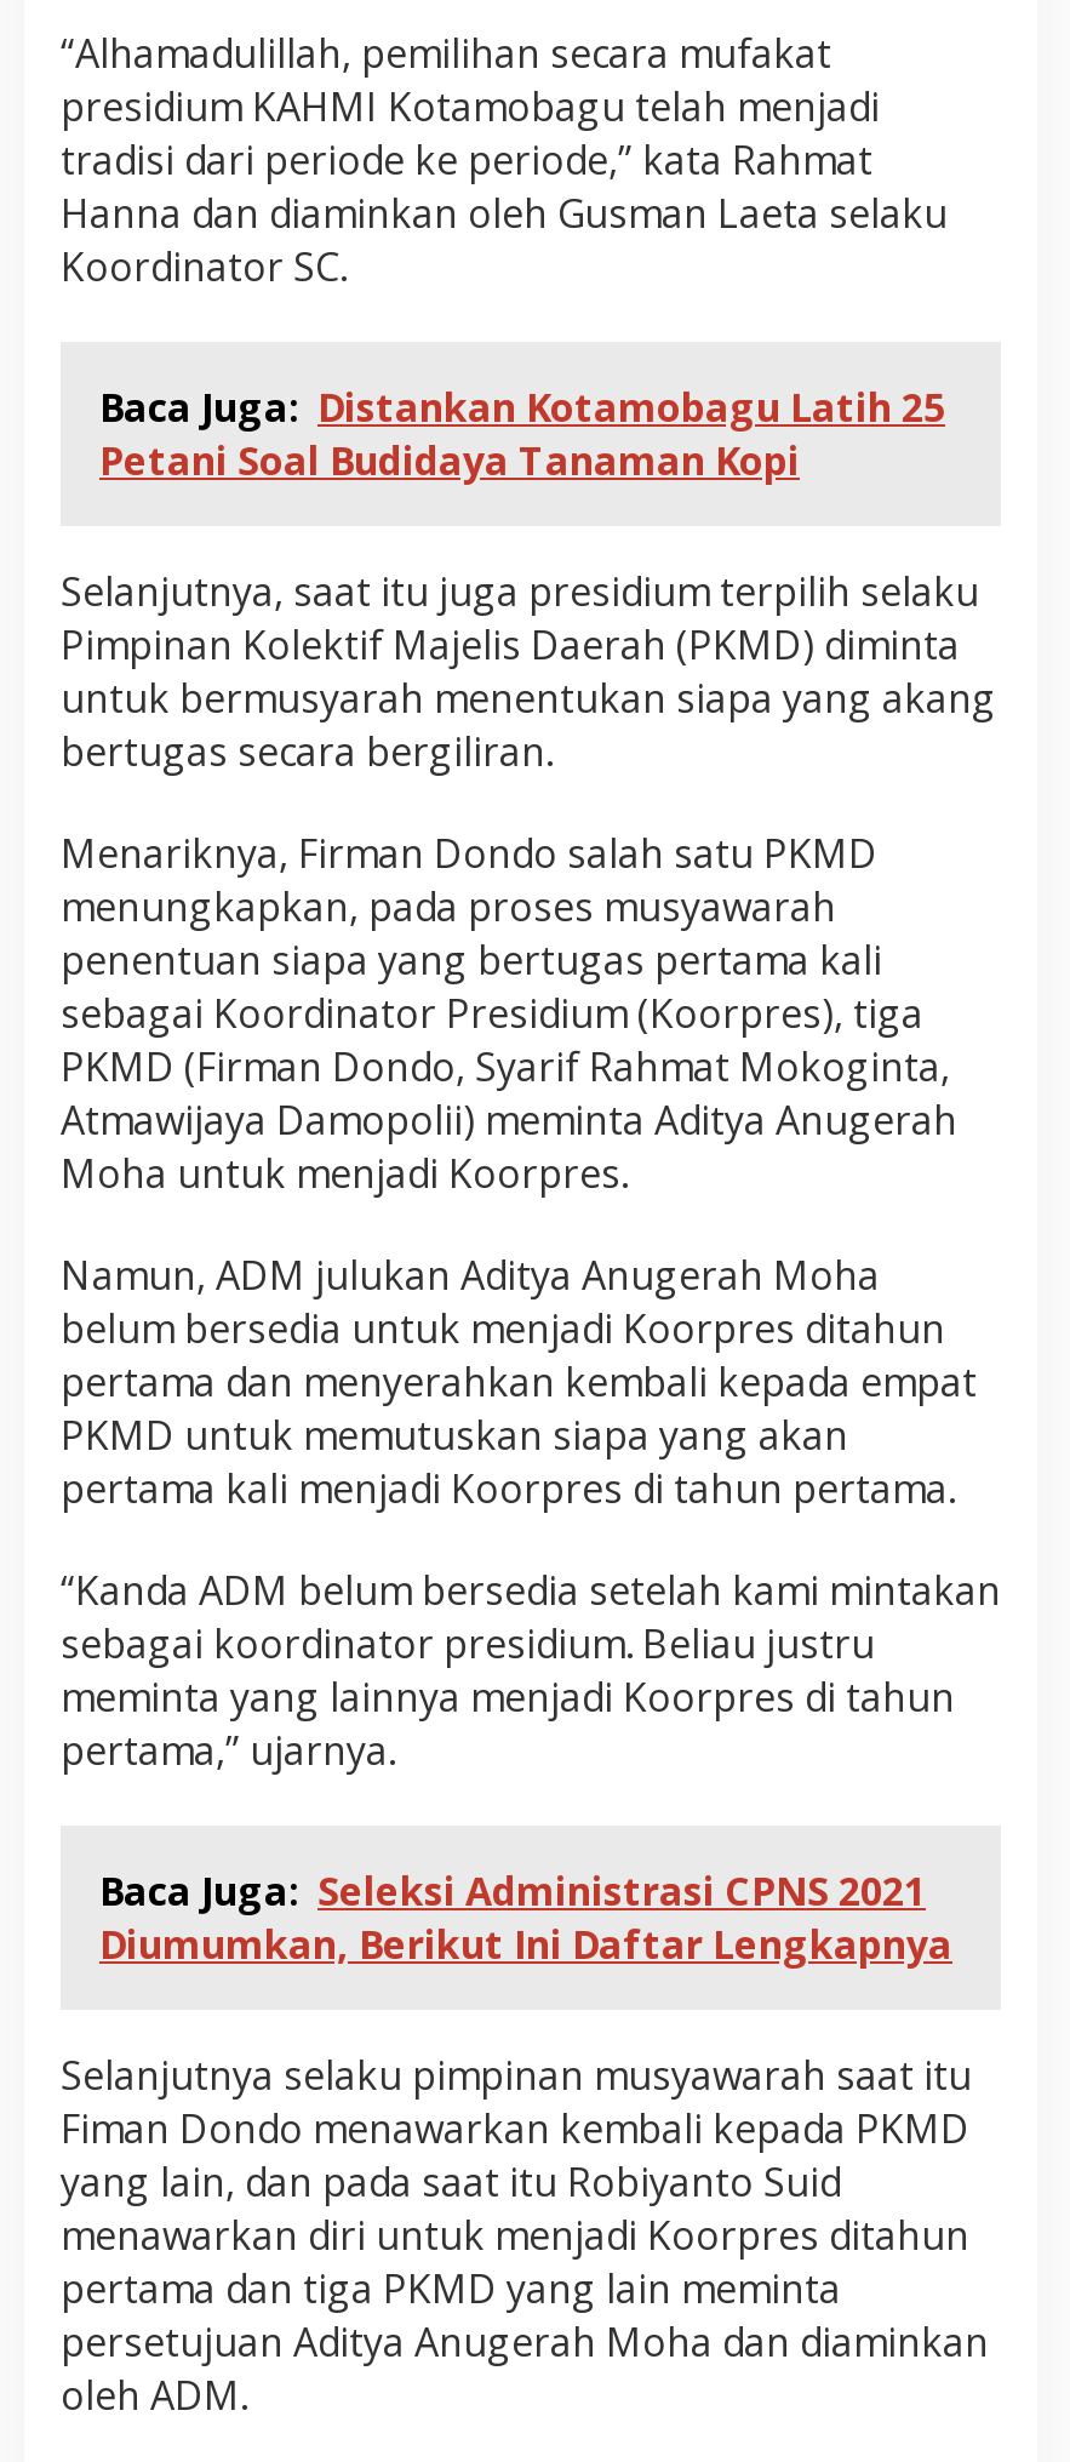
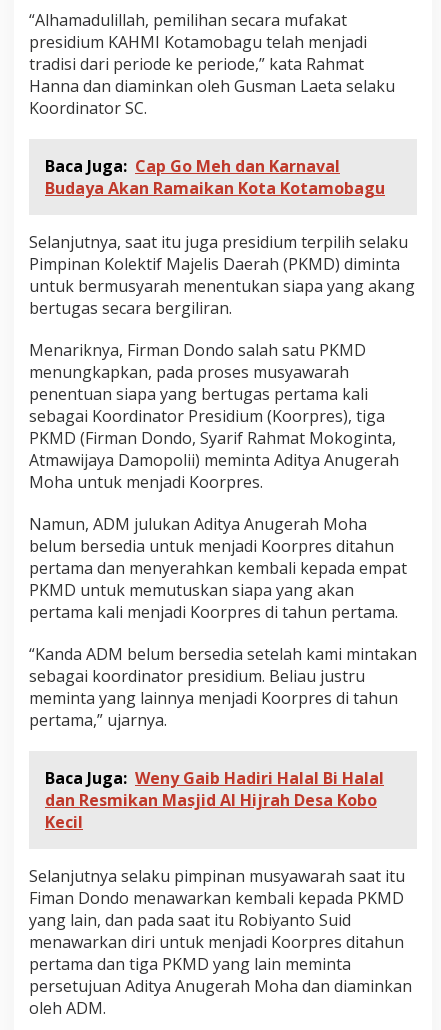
- Baca Juga: Distankan Kotamobagu Latih 25
- Petani Soal Budidaya Tanaman Kopi
+ Baca Juga: Cap Go Meh dan Karnaval
+ Budaya Akan Ramaikan Kota Kotamobagu

- Baca Juga: Seleksi Administrasi CPNS 2021
- Diumumkan, Berikut Ini Daftar Lengkapnya
+ Baca Juga: Weny Gaib Hadiri Halal Bi Halal
+ dan Resmikan Masjid Al Hijrah Desa Kobo
+ Kecil
